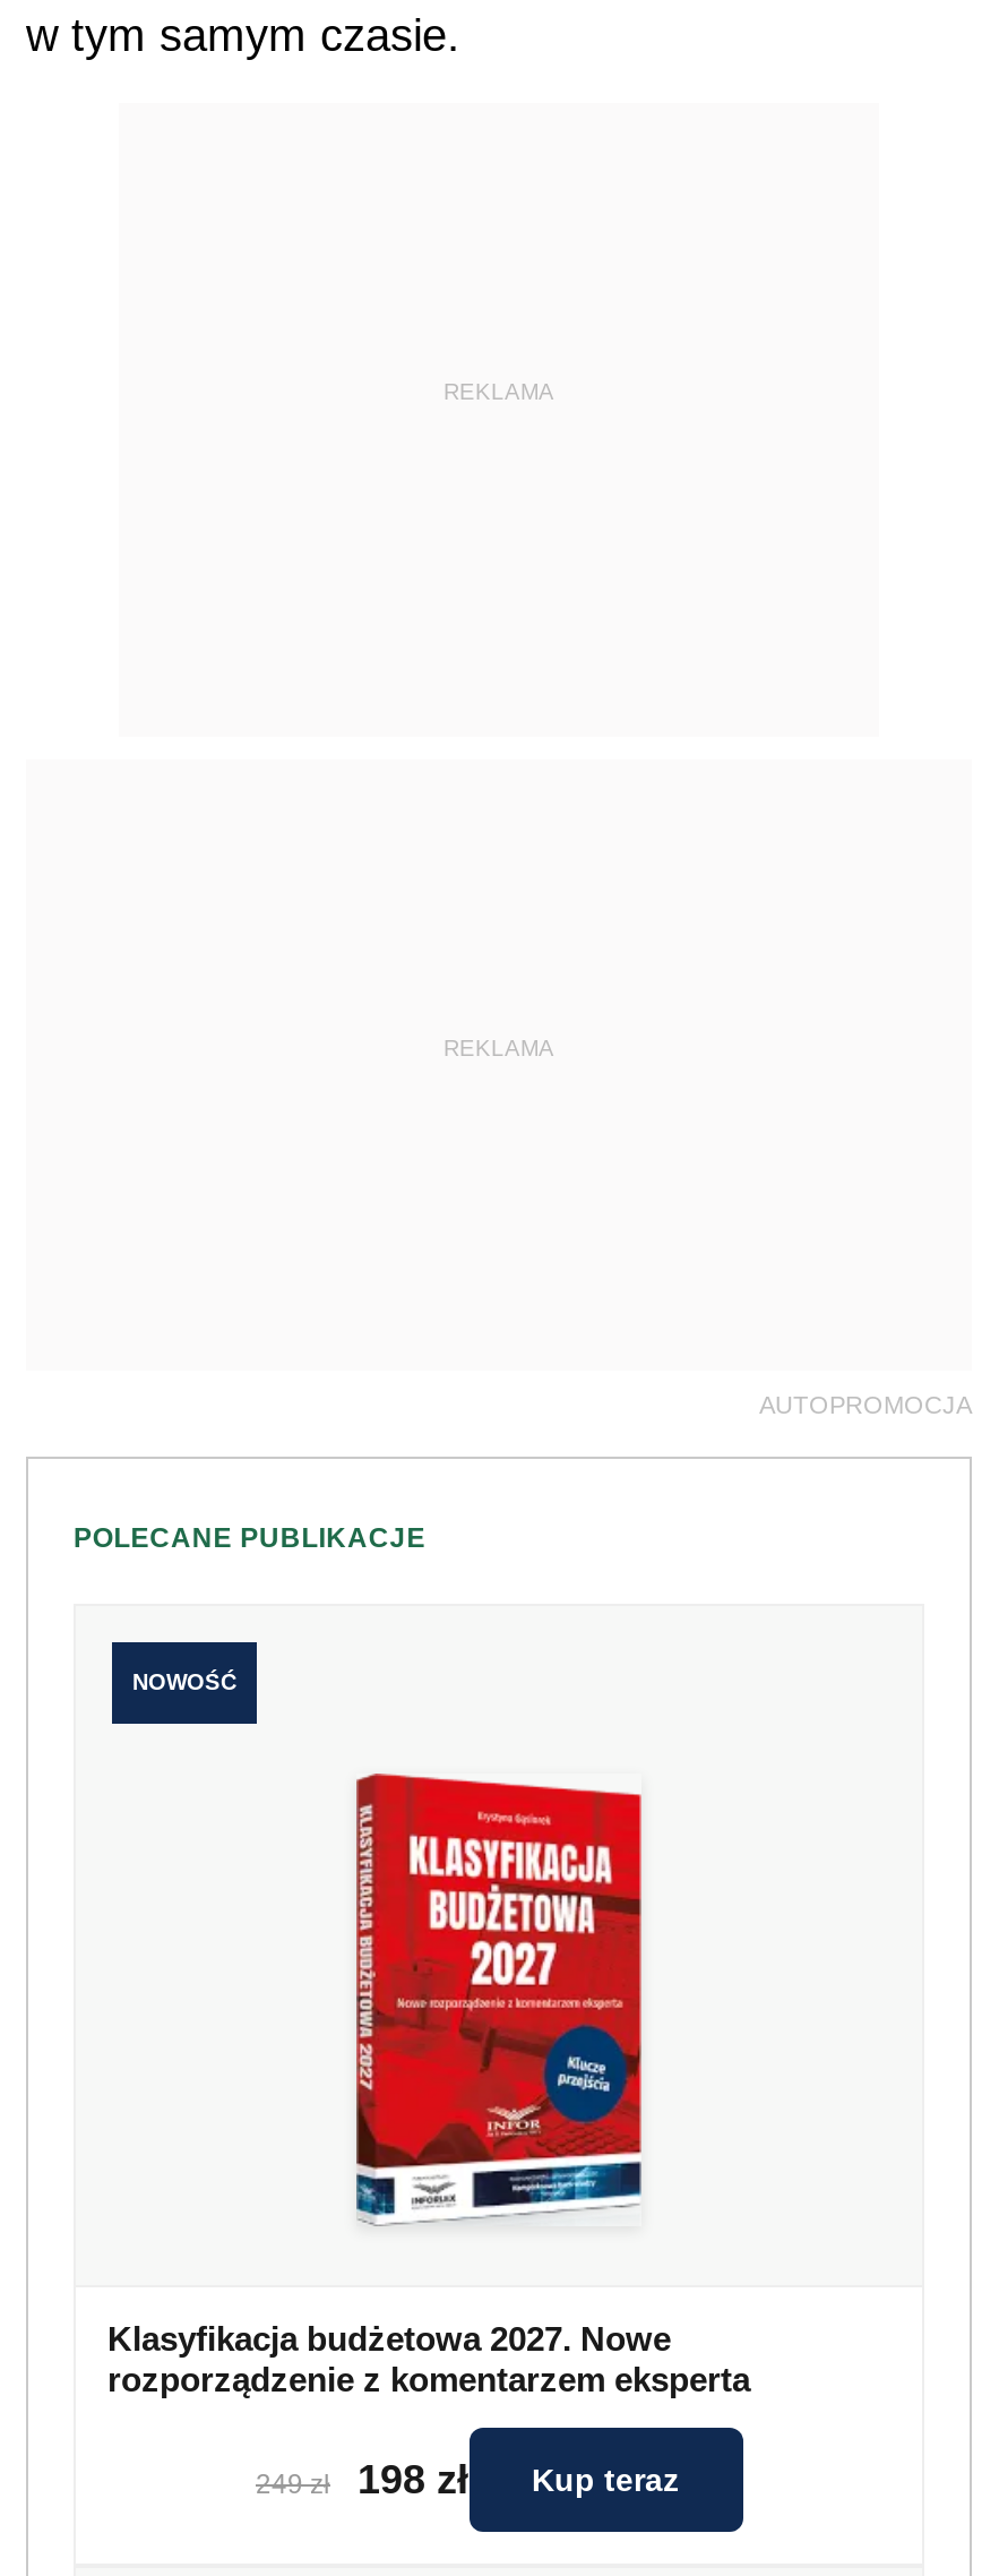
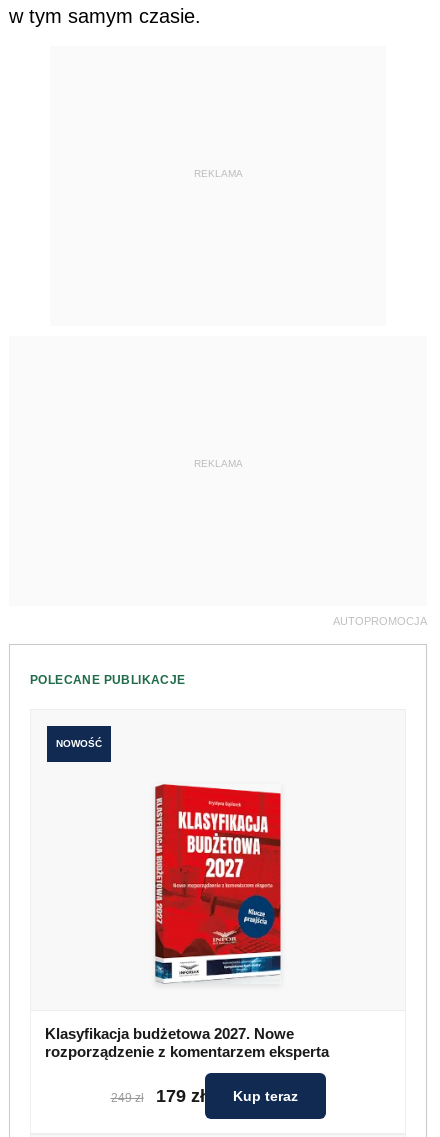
- 198 zł
+ 179 zł
